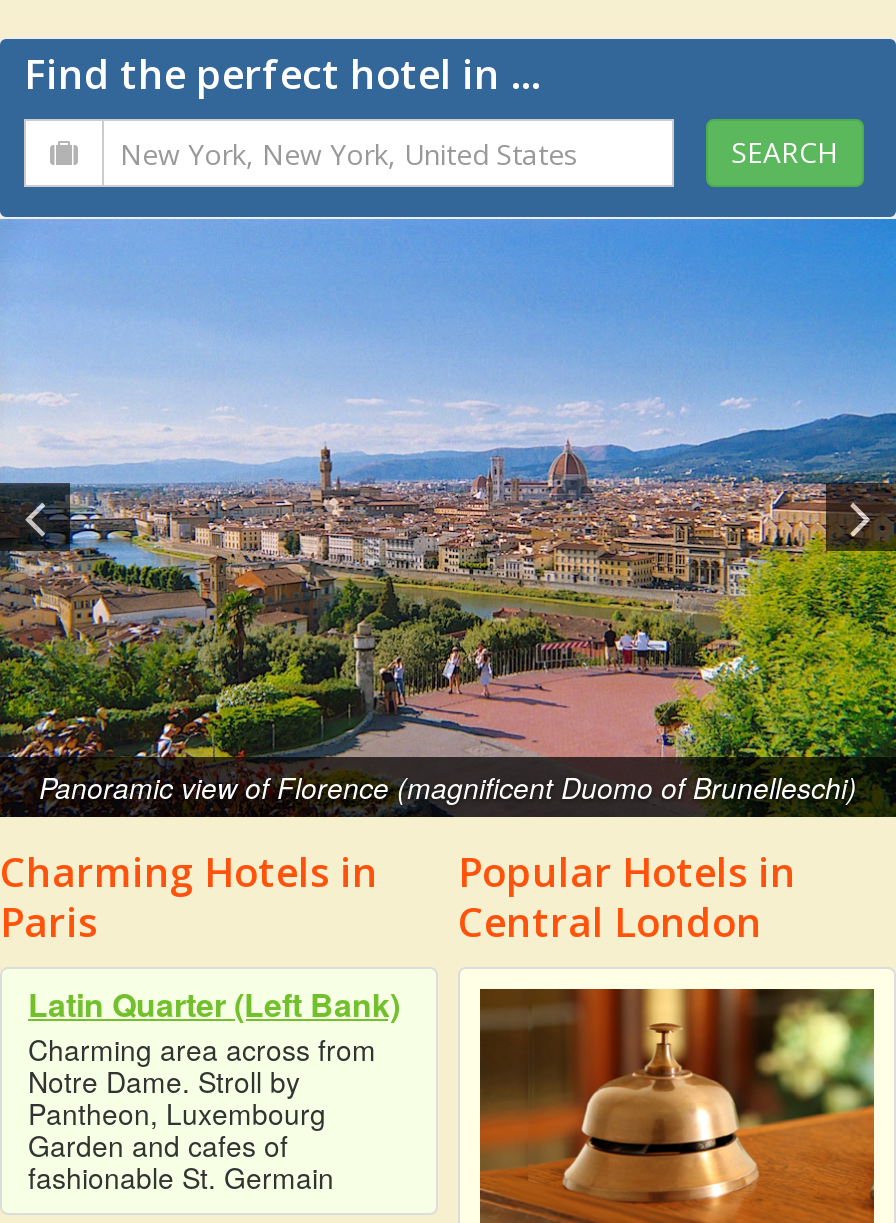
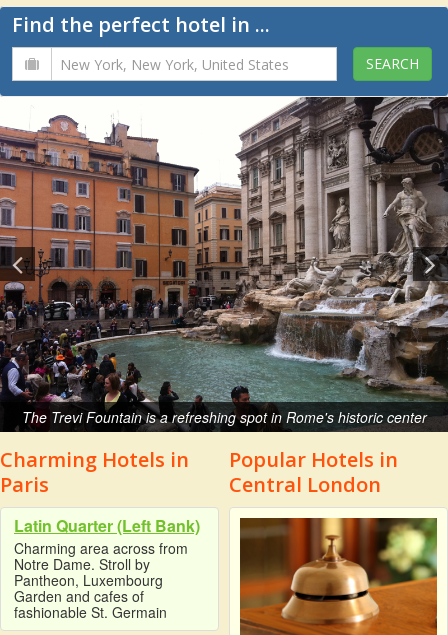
- [image]
+ [image]

- Panoramic view of Florence (magnificent Duomo of Brunelleschi)
+ The Trevi Fountain is a refreshing spot in Rome's historic center
